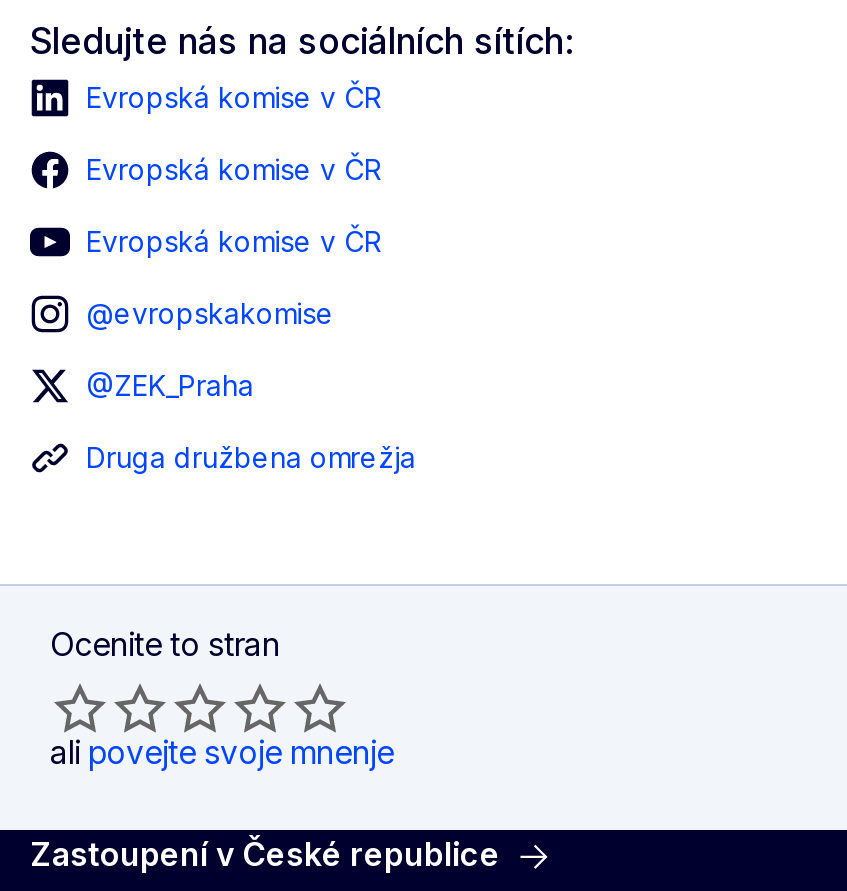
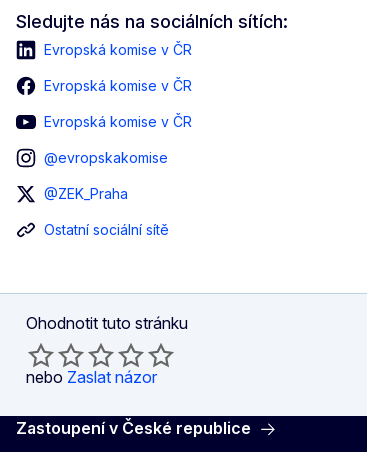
- Druga družbena omrežja
+ Ostatní sociální sítě

- Ocenite to stran
+ Ohodnotit tuto stránku

- ali povejte svoje mnenje
+ nebo Zaslat názor
